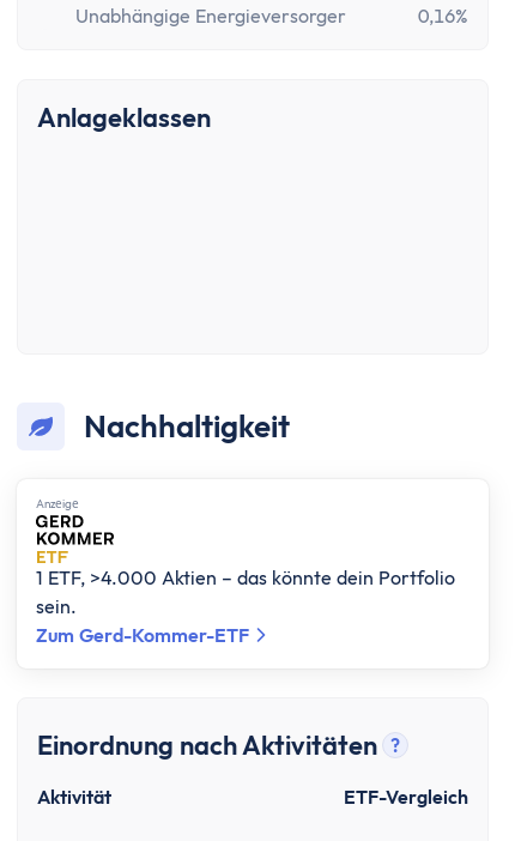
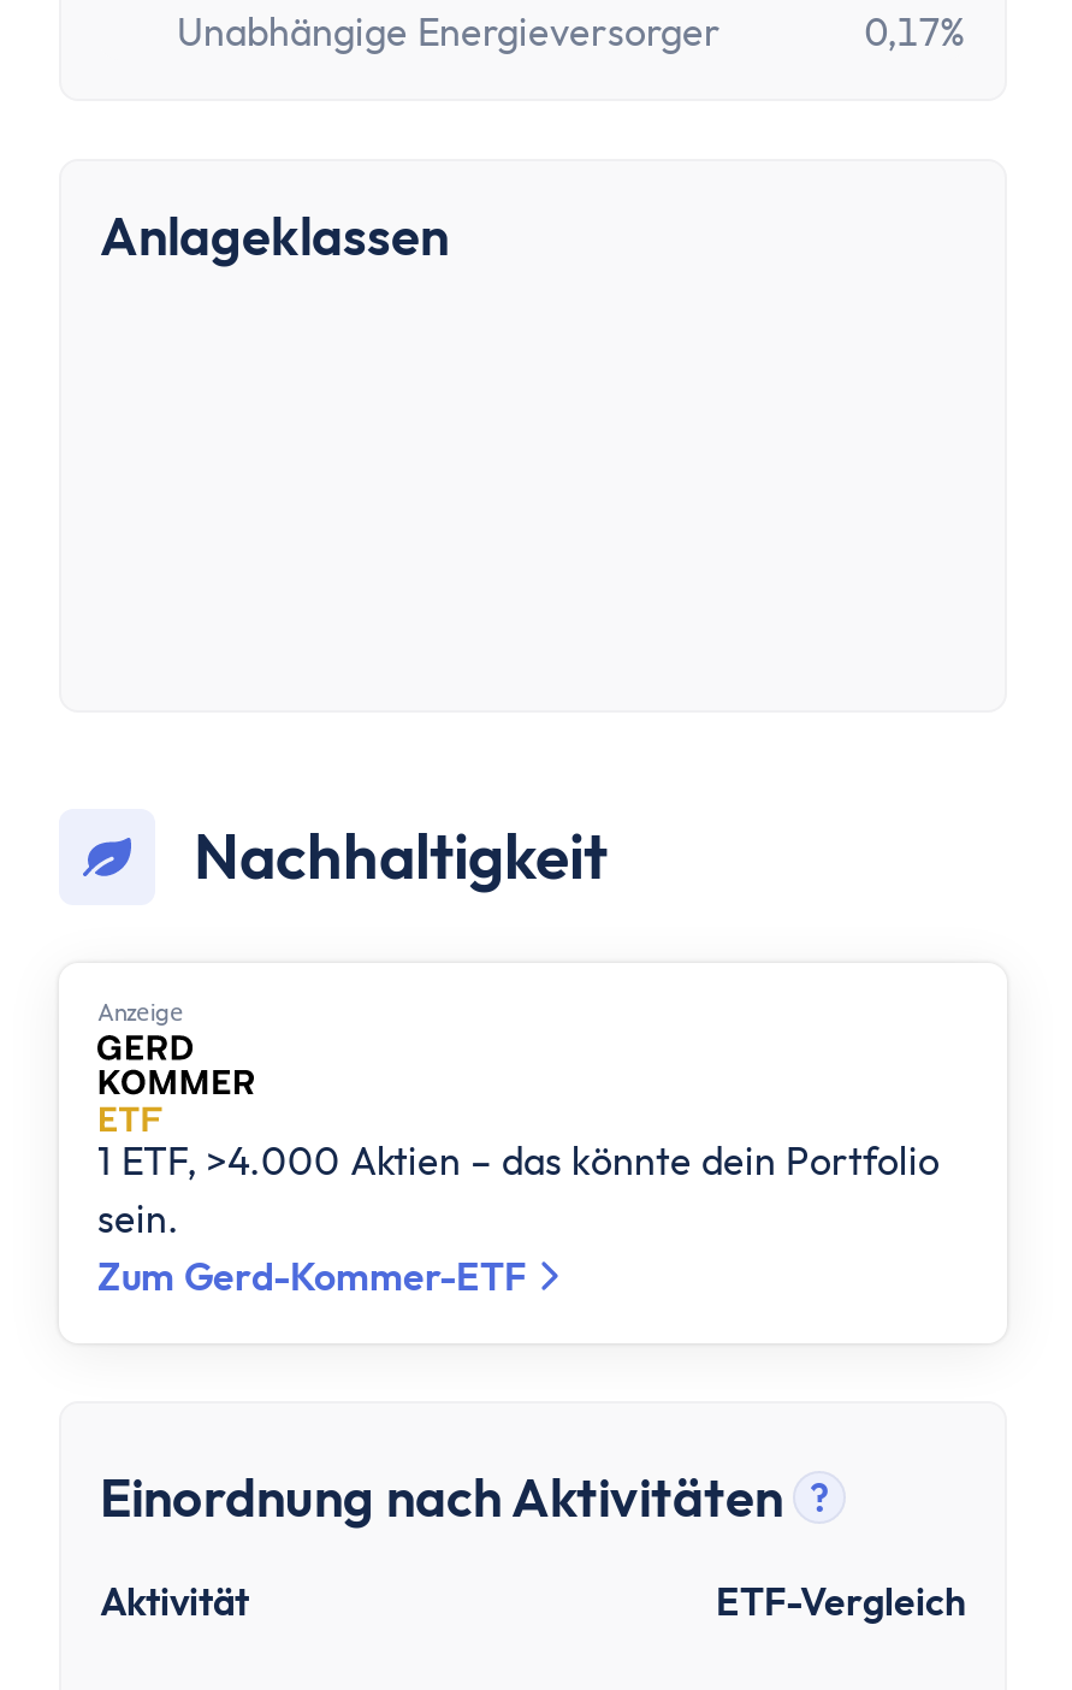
- 0,16%
+ 0,17%
